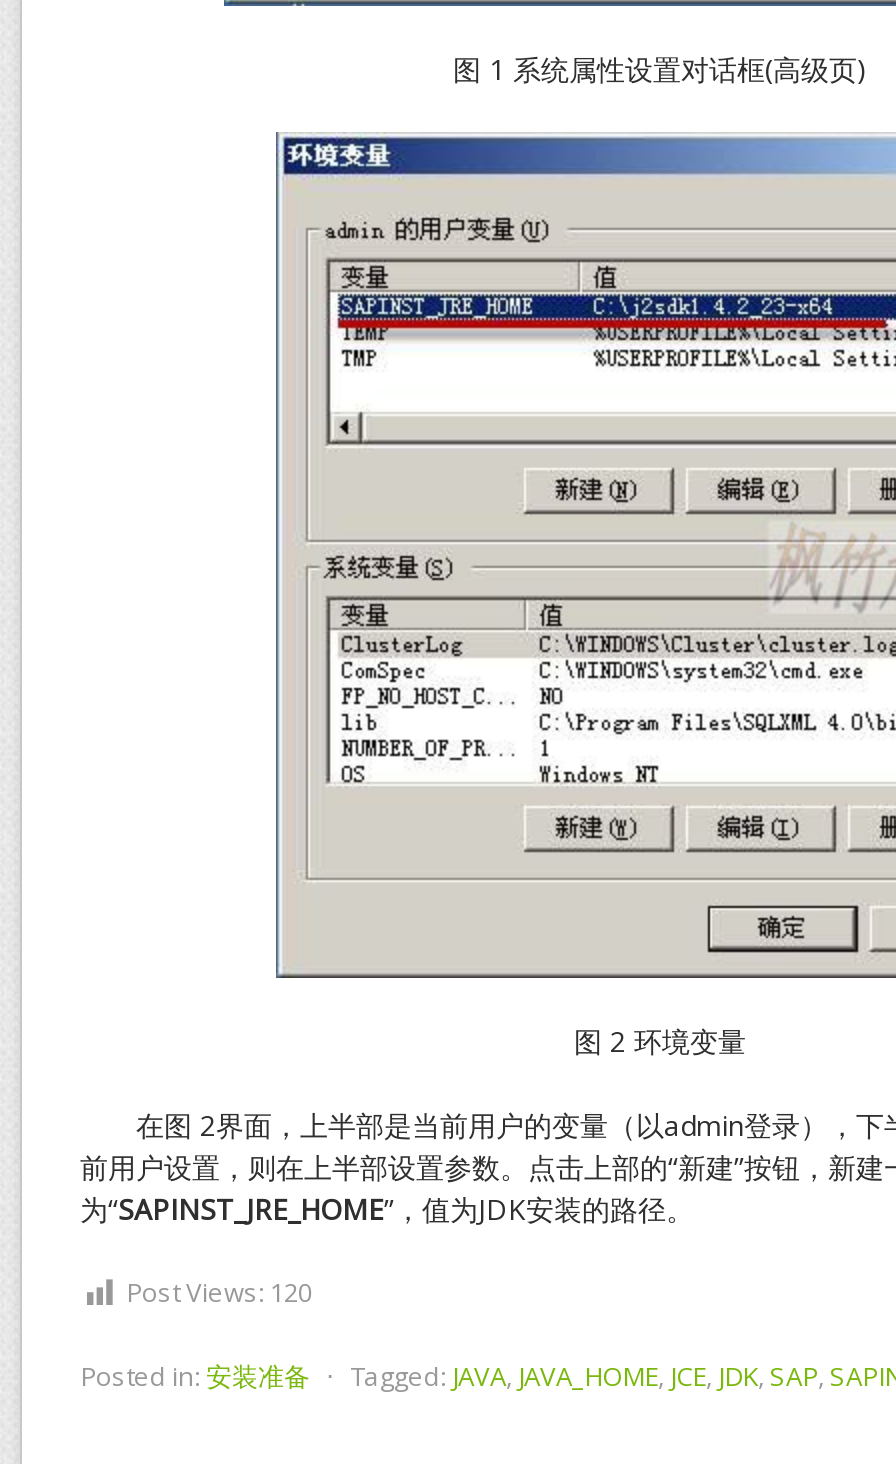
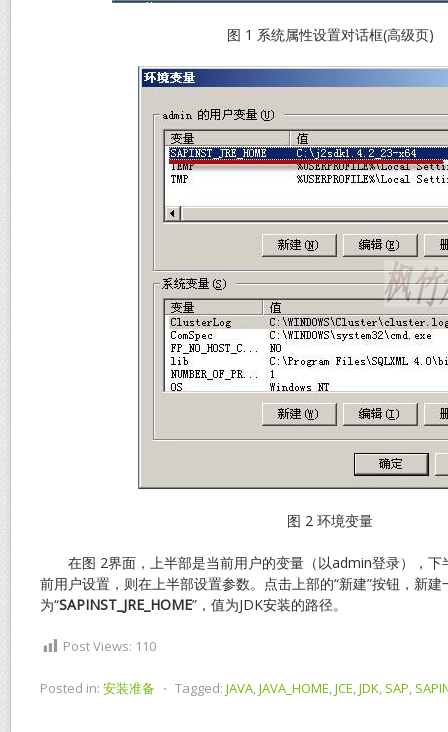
- Post Views: 120
+ Post Views: 110
